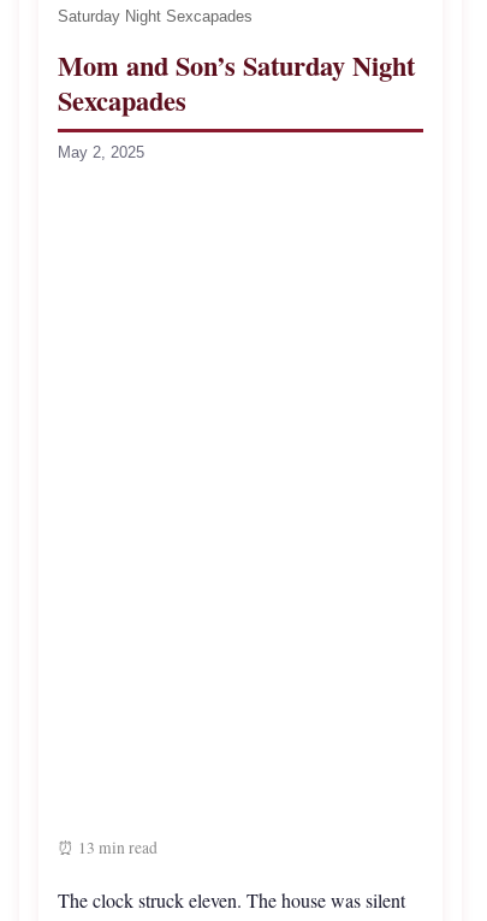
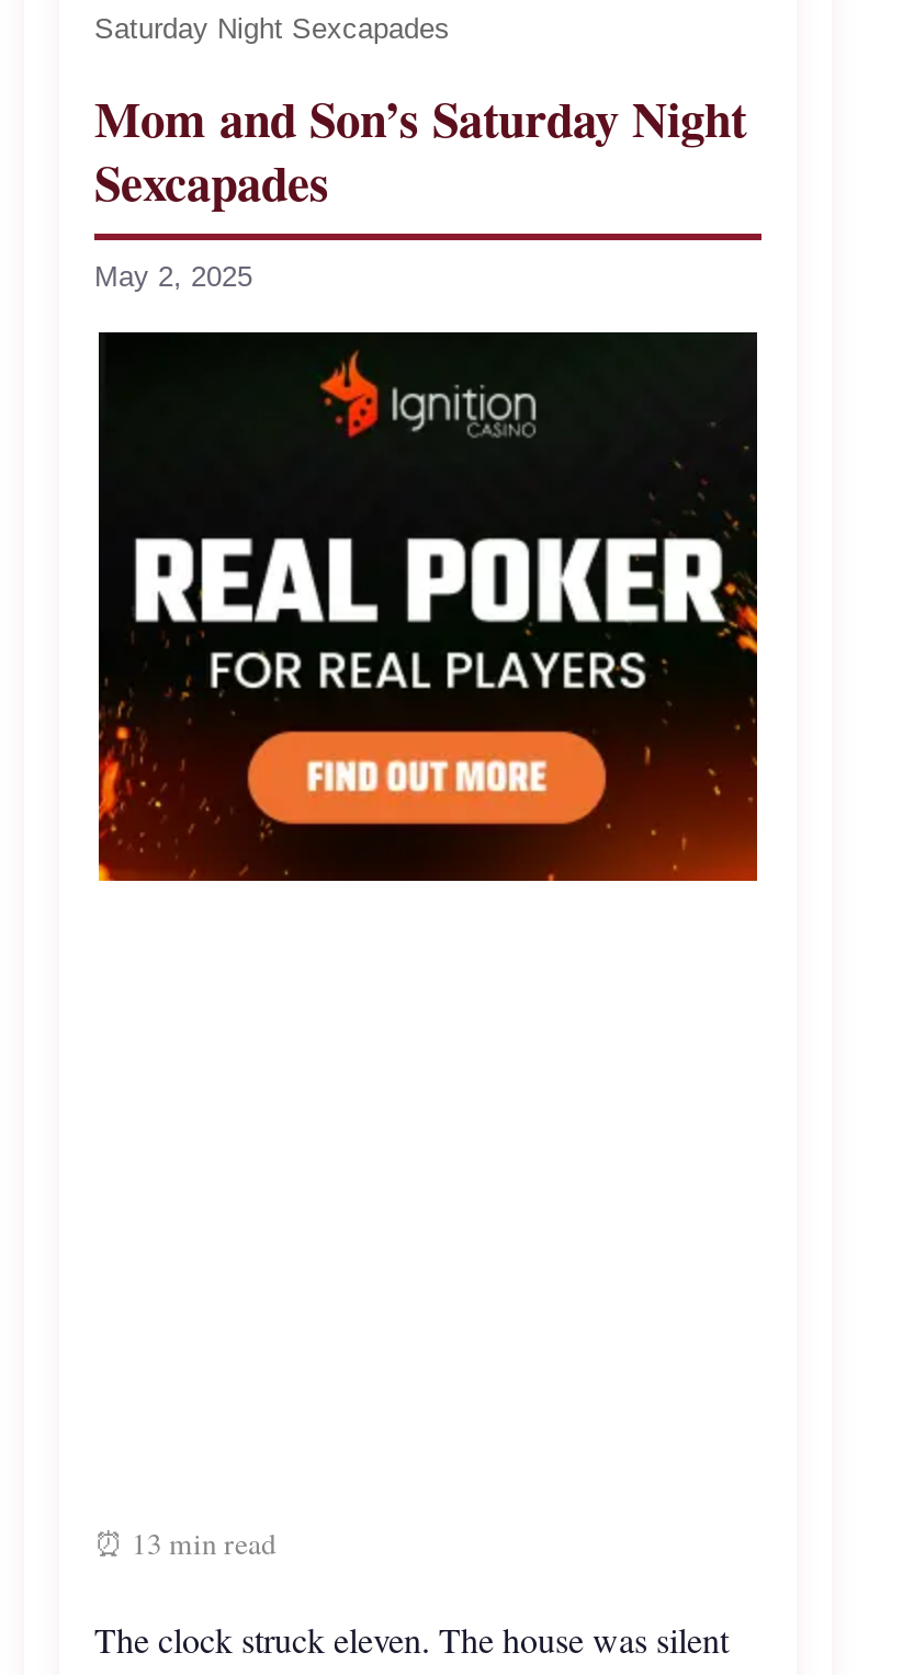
+ [image]
